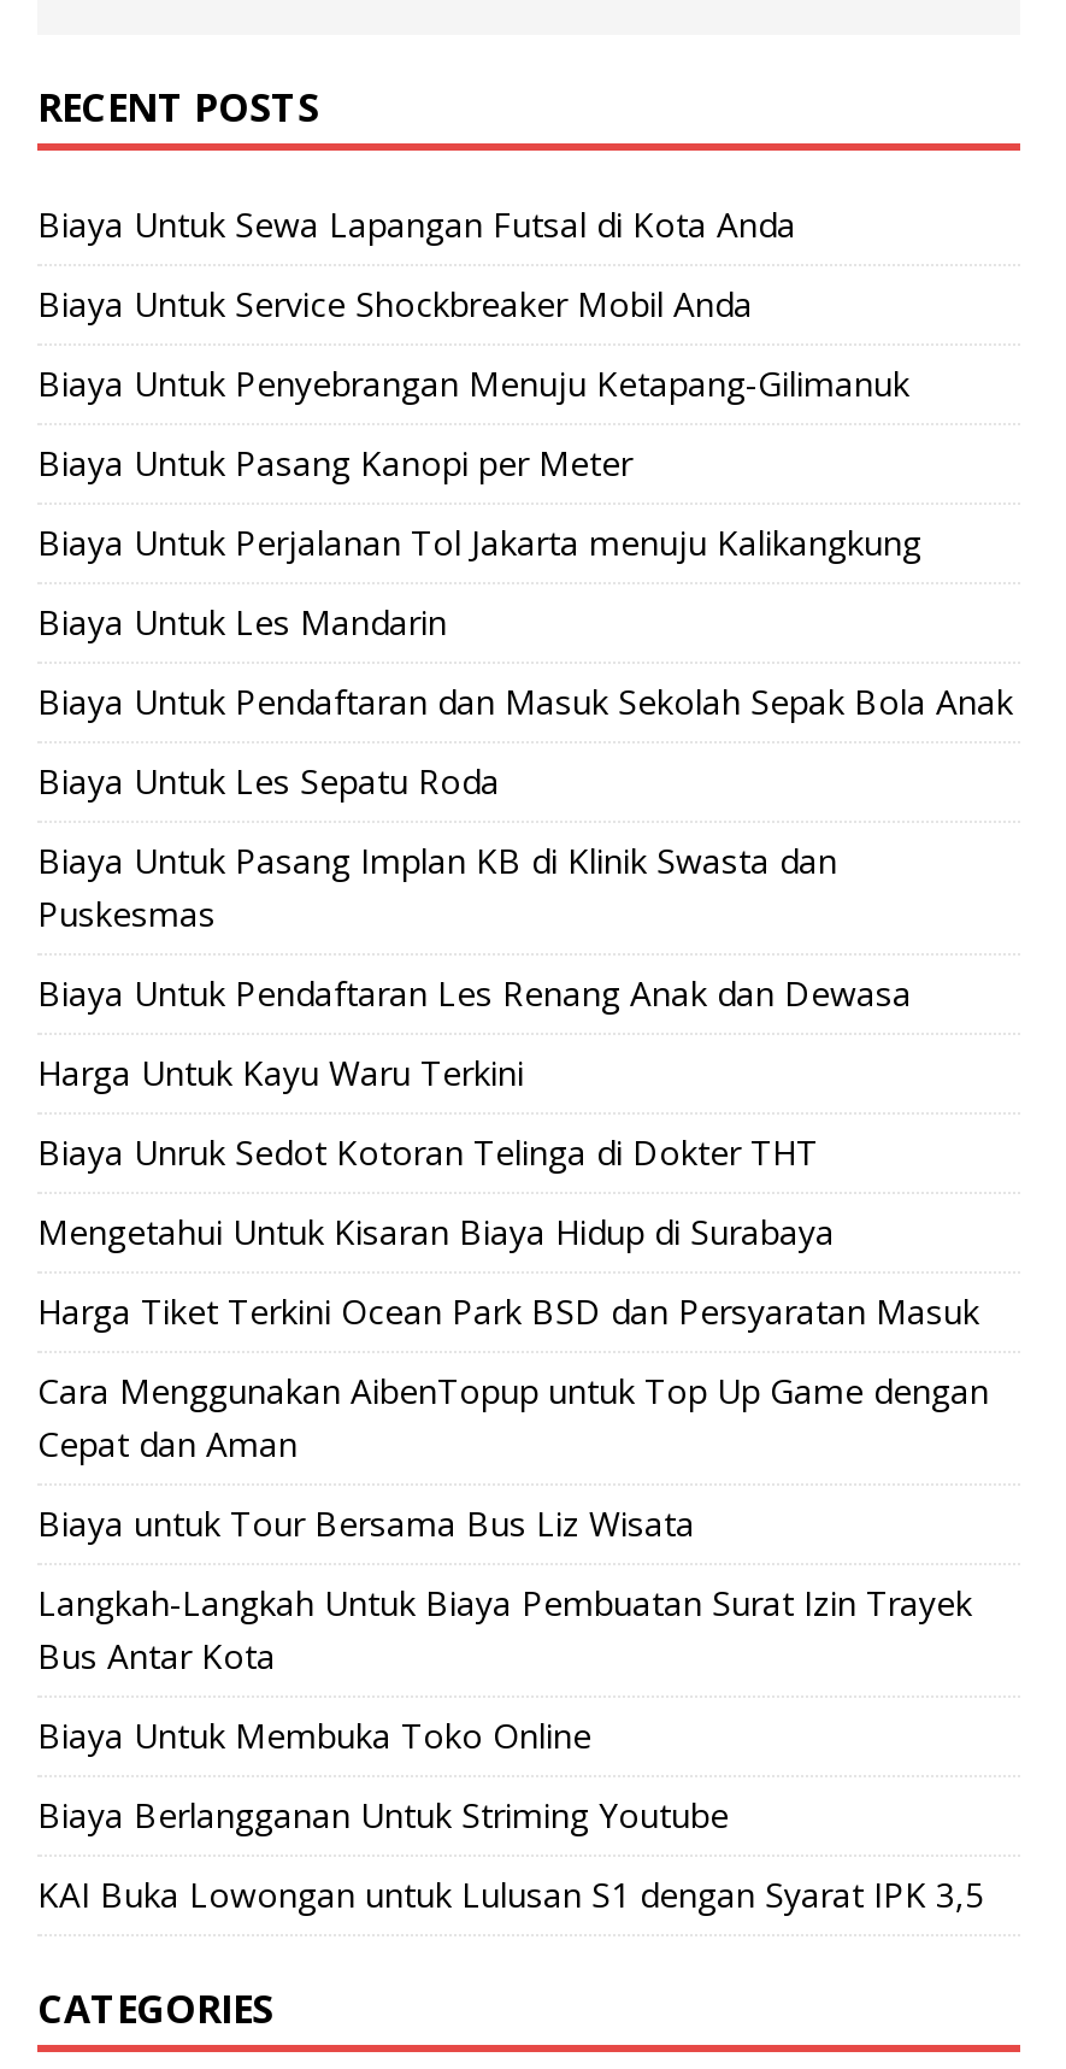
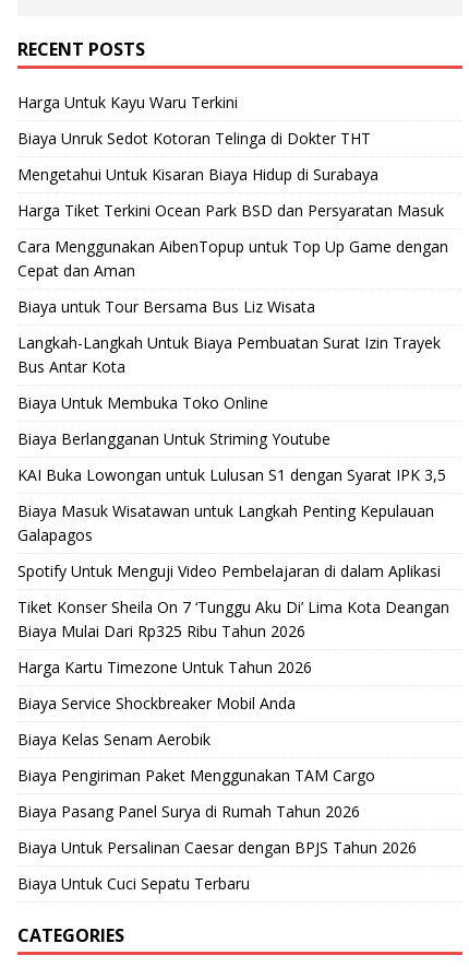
- Biaya Untuk Sewa Lapangan Futsal di Kota Anda
- Biaya Untuk Service Shockbreaker Mobil Anda
- Biaya Untuk Penyebrangan Menuju Ketapang-Gilimanuk
- Biaya Untuk Pasang Kanopi per Meter
- Biaya Untuk Perjalanan Tol Jakarta menuju Kalikangkung
- Biaya Untuk Les Mandarin
- Biaya Untuk Pendaftaran dan Masuk Sekolah Sepak Bola Anak
- Biaya Untuk Les Sepatu Roda
- Biaya Untuk Pasang Implan KB di Klinik Swasta dan
- Puskesmas
- Biaya Untuk Pendaftaran Les Renang Anak dan Dewasa

moved up: Harga Untuk Kayu Waru Terkini | Biaya Unruk Sedot Kotoran Telinga di Dokter THT | Mengetahui Untuk Kisaran Biaya Hidup di Surabaya | ... | Biaya Berlangganan Untuk Striming Youtube | KAI Buka Lowongan untuk Lulusan S1 dengan Syarat IPK 3,5

+ Biaya Masuk Wisatawan untuk Langkah Penting Kepulauan
+ Galapagos
+ Spotify Untuk Menguji Video Pembelajaran di dalam Aplikasi
+ Tiket Konser Sheila On 7 ‘Tunggu Aku Di’ Lima Kota Deangan
+ Biaya Mulai Dari Rp325 Ribu Tahun 2026
+ Harga Kartu Timezone Untuk Tahun 2026
+ Biaya Service Shockbreaker Mobil Anda
+ Biaya Kelas Senam Aerobik
+ Biaya Pengiriman Paket Menggunakan TAM Cargo
+ Biaya Pasang Panel Surya di Rumah Tahun 2026
+ Biaya Untuk Persalinan Caesar dengan BPJS Tahun 2026
+ Biaya Untuk Cuci Sepatu Terbaru
